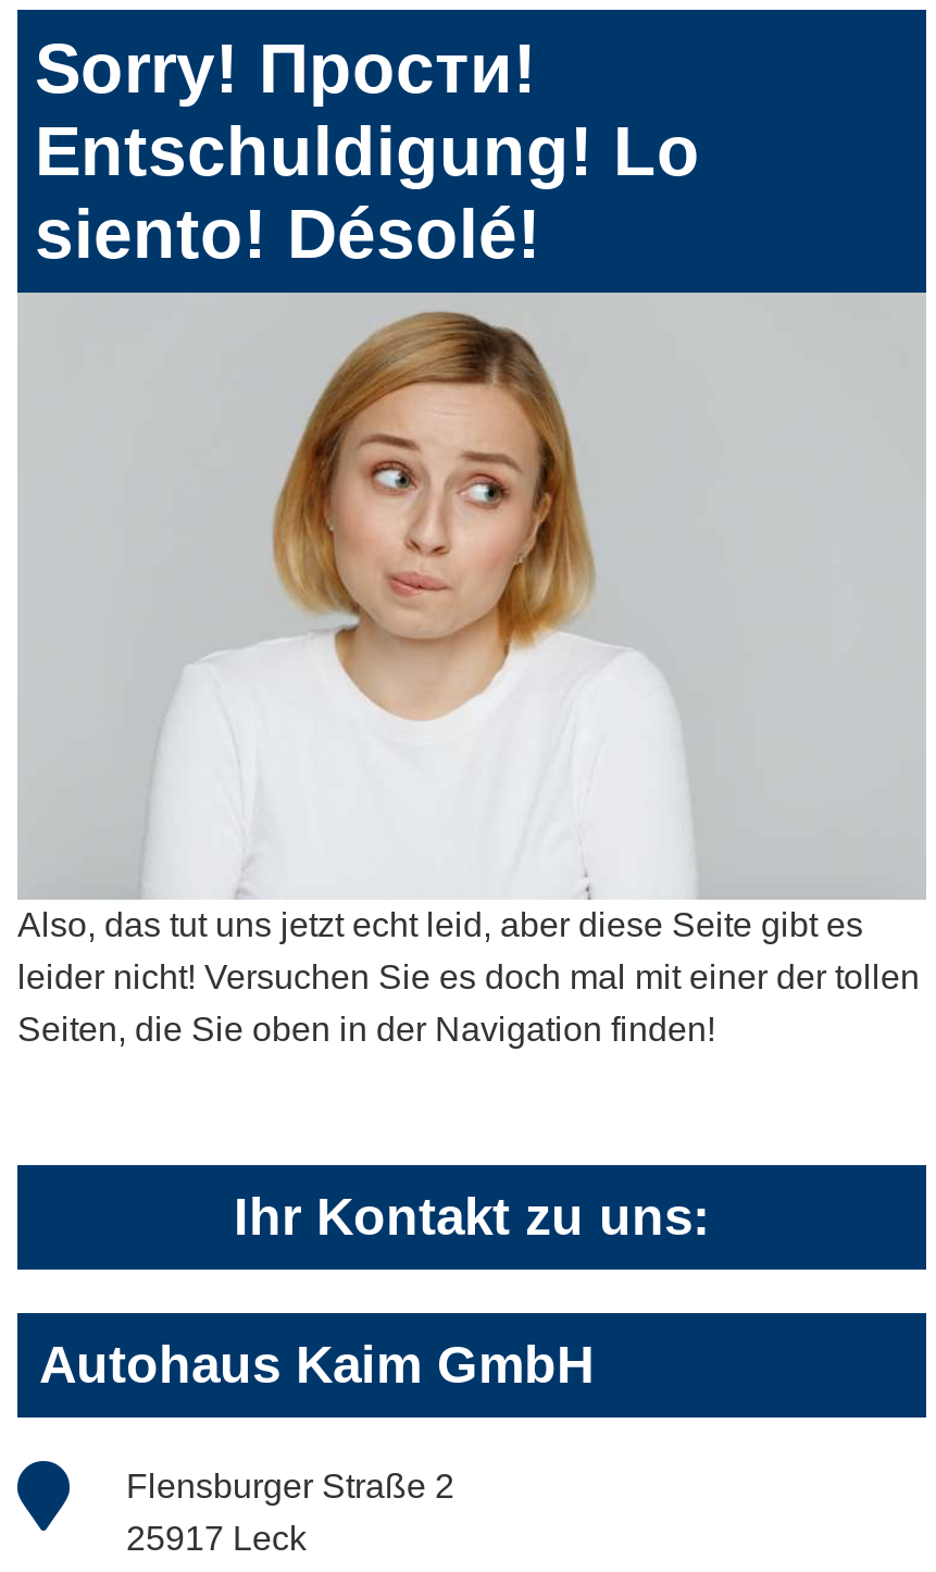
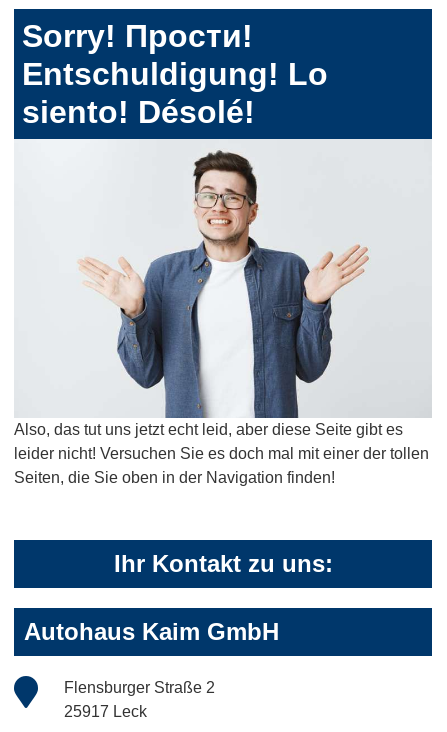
- [image]
+ [image]
